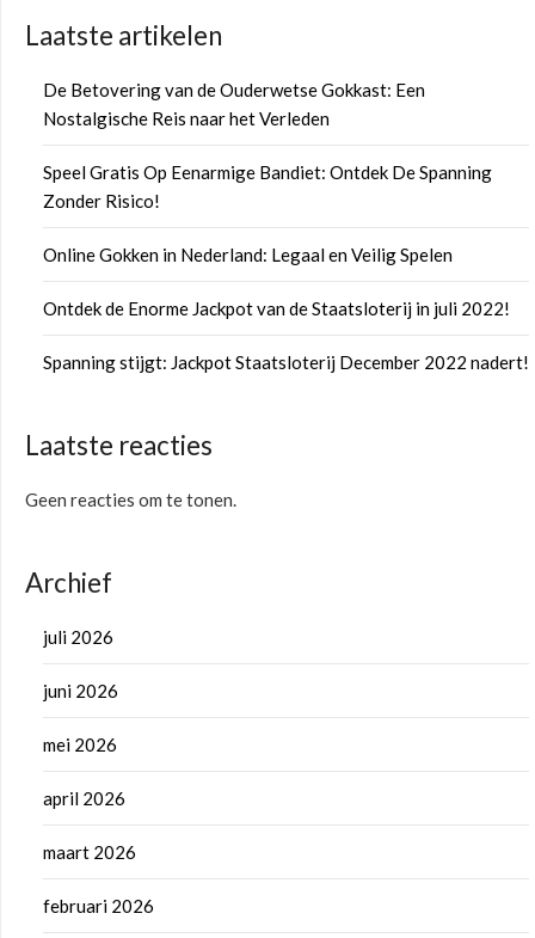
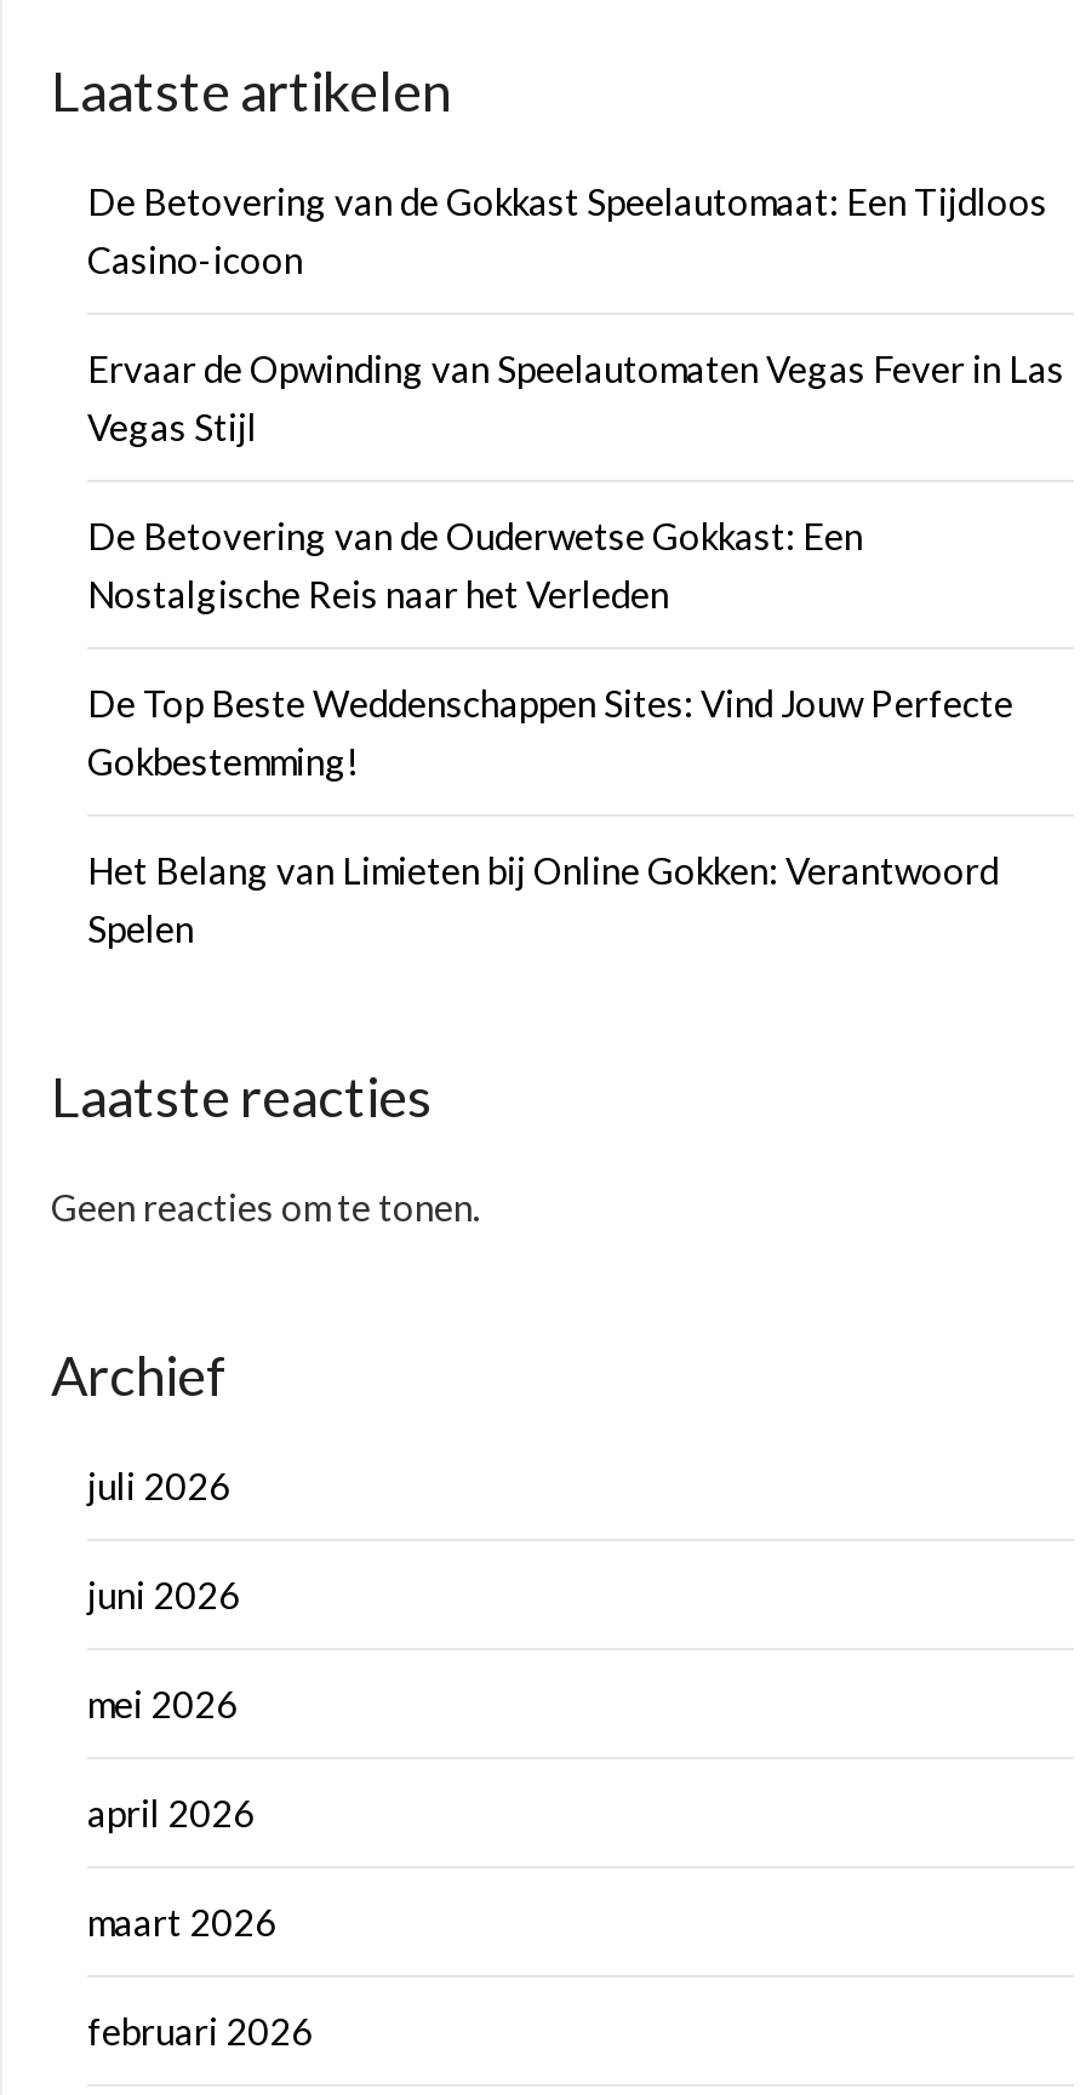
+ De Betovering van de Gokkast Speelautomaat: Een Tijdloos
+ Casino-icoon
+ Ervaar de Opwinding van Speelautomaten Vegas Fever in Las
+ Vegas Stijl

moved down: De Betovering van de Ouderwetse Gokkast: Een | Nostalgische Reis naar het Verleden

- Speel Gratis Op Eenarmige Bandiet: Ontdek De Spanning
- Zonder Risico!
- Online Gokken in Nederland: Legaal en Veilig Spelen
- Ontdek de Enorme Jackpot van de Staatsloterij in juli 2022!
- Spanning stijgt: Jackpot Staatsloterij December 2022 nadert!
+ De Top Beste Weddenschappen Sites: Vind Jouw Perfecte
+ Gokbestemming!
+ Het Belang van Limieten bij Online Gokken: Verantwoord
+ Spelen
